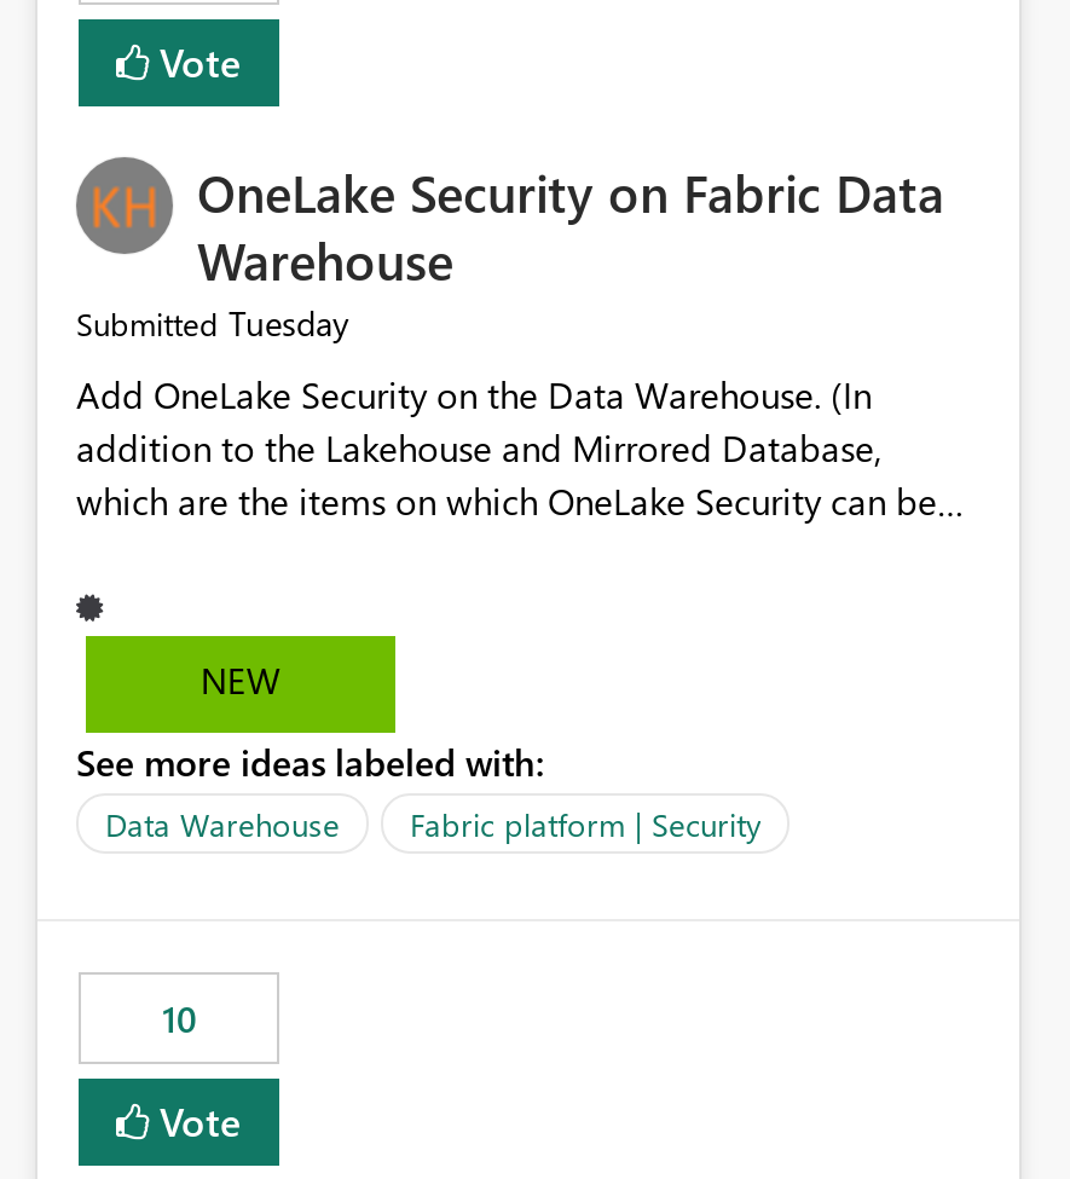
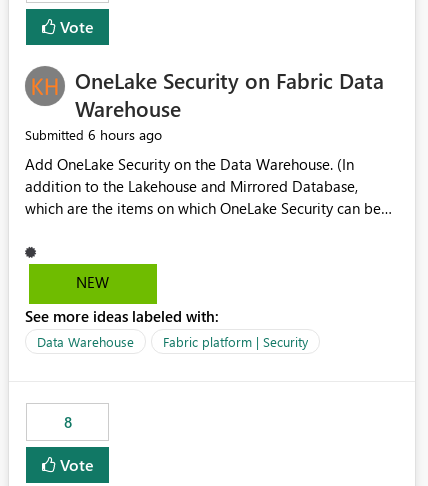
- Submitted Tuesday
+ Submitted 6 hours ago

- 10
+ 8
